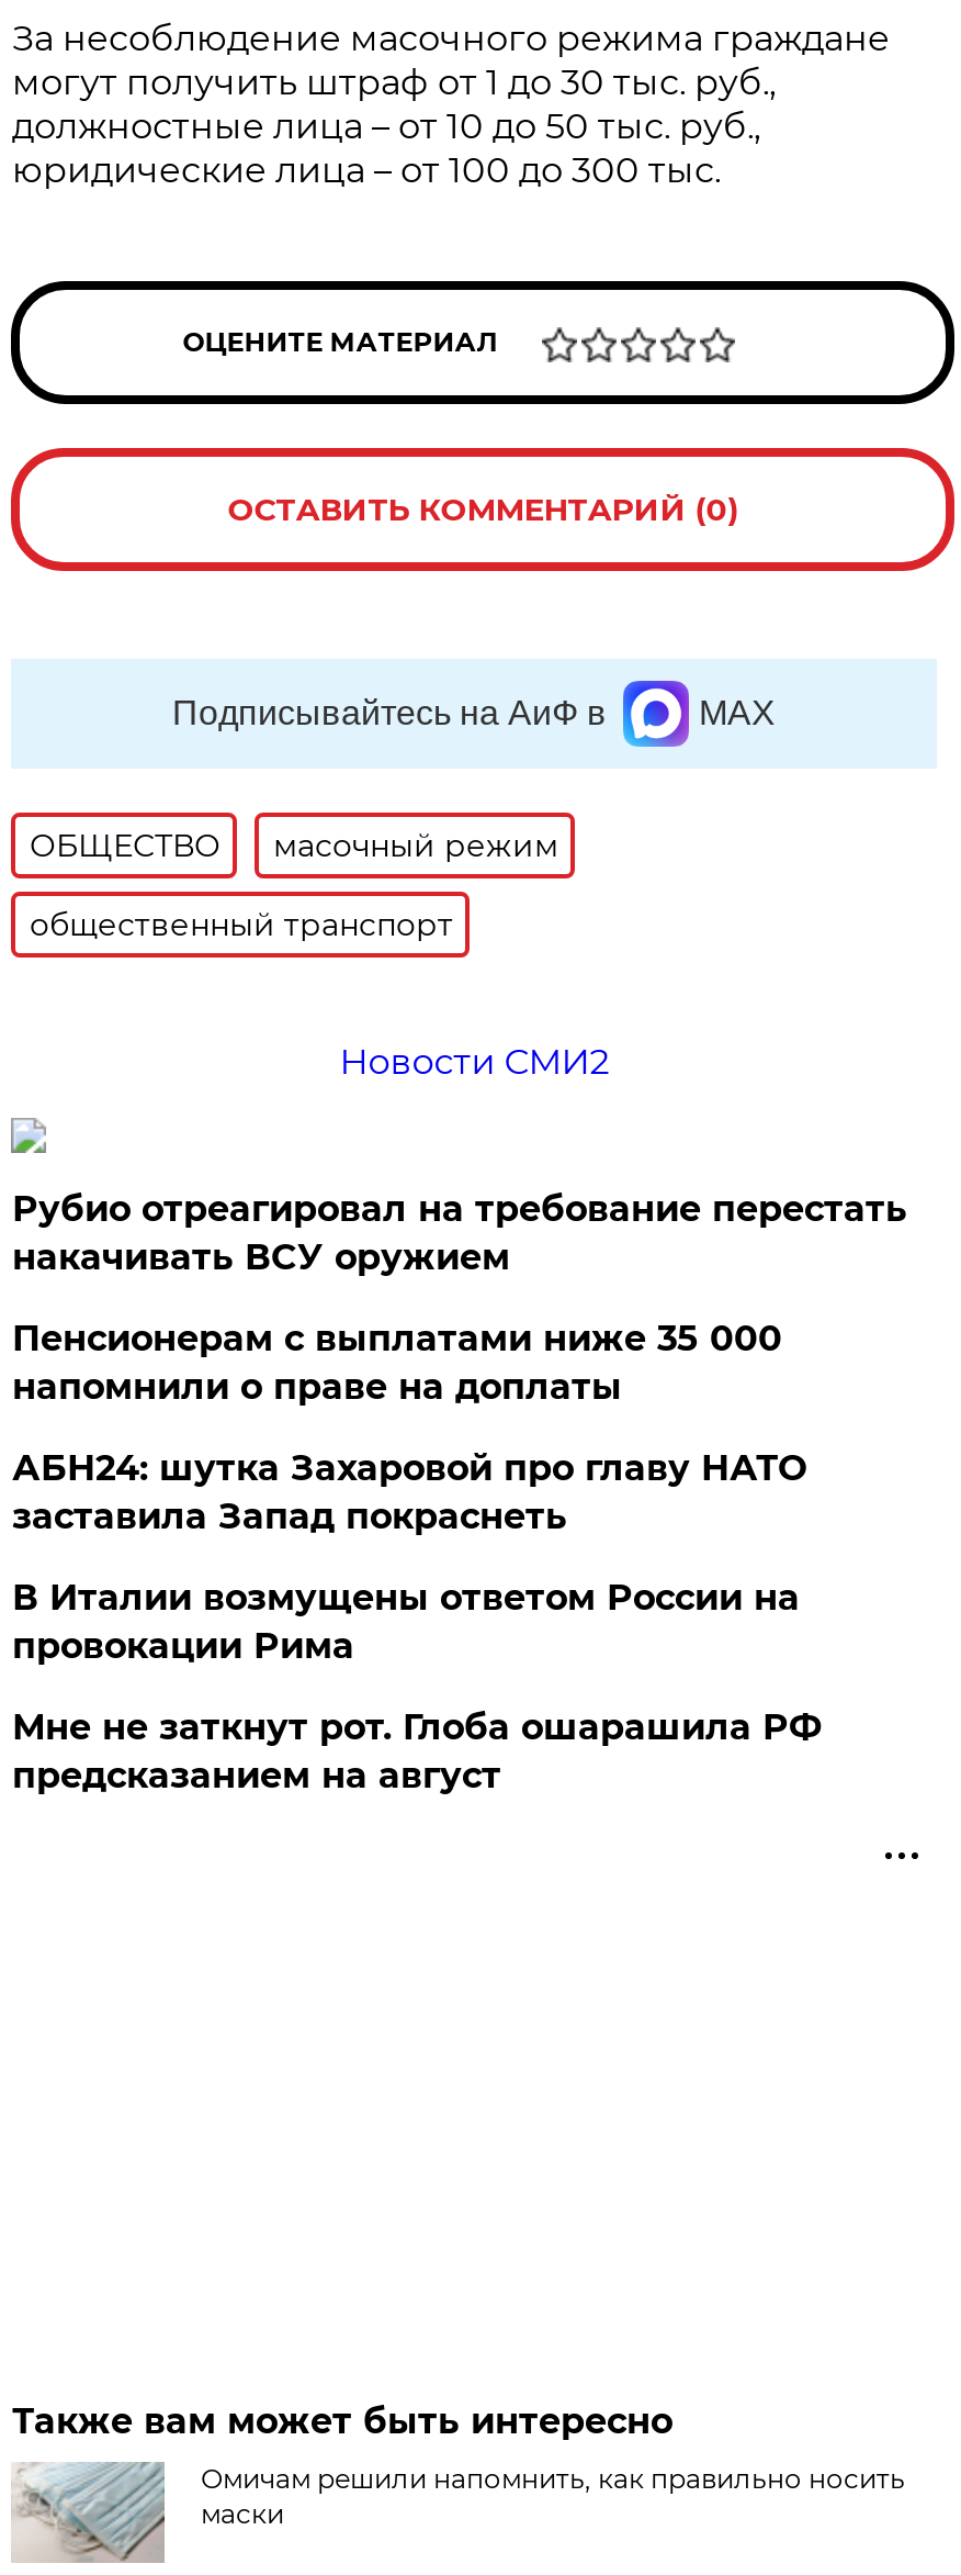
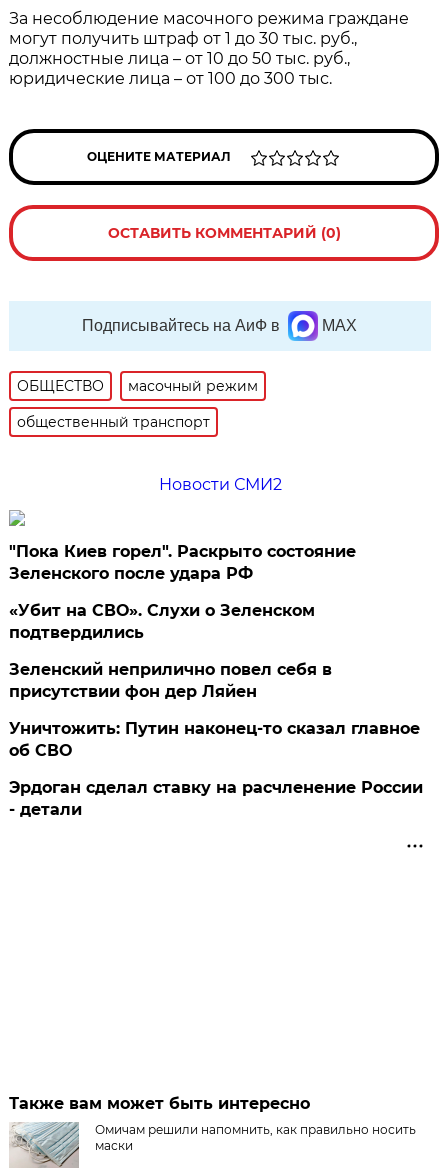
- Рубио отреагировал на требование перестать
- накачивать ВСУ оружием
+ "Пока Киев горел". Раскрыто состояние
+ Зеленского после удара РФ

- Пенсионерам с выплатами ниже 35 000
- напомнили о праве на доплаты
+ «Убит на СВО». Слухи о Зеленском
+ подтвердились

- АБН24: шутка Захаровой про главу НАТО
- заставила Запад покраснеть
+ Зеленский неприлично повел cебя в
+ присутствии фон дер Ляйен

- В Италии возмущены ответом России на
- провокации Рима
+ Уничтожить: Путин наконец-то сказал главное
+ об СВО

- Мне не заткнут рот. Глоба ошарашила РФ
- предсказанием на август
+ Эрдоган сделал ставку на расчленение России
+ - детали
